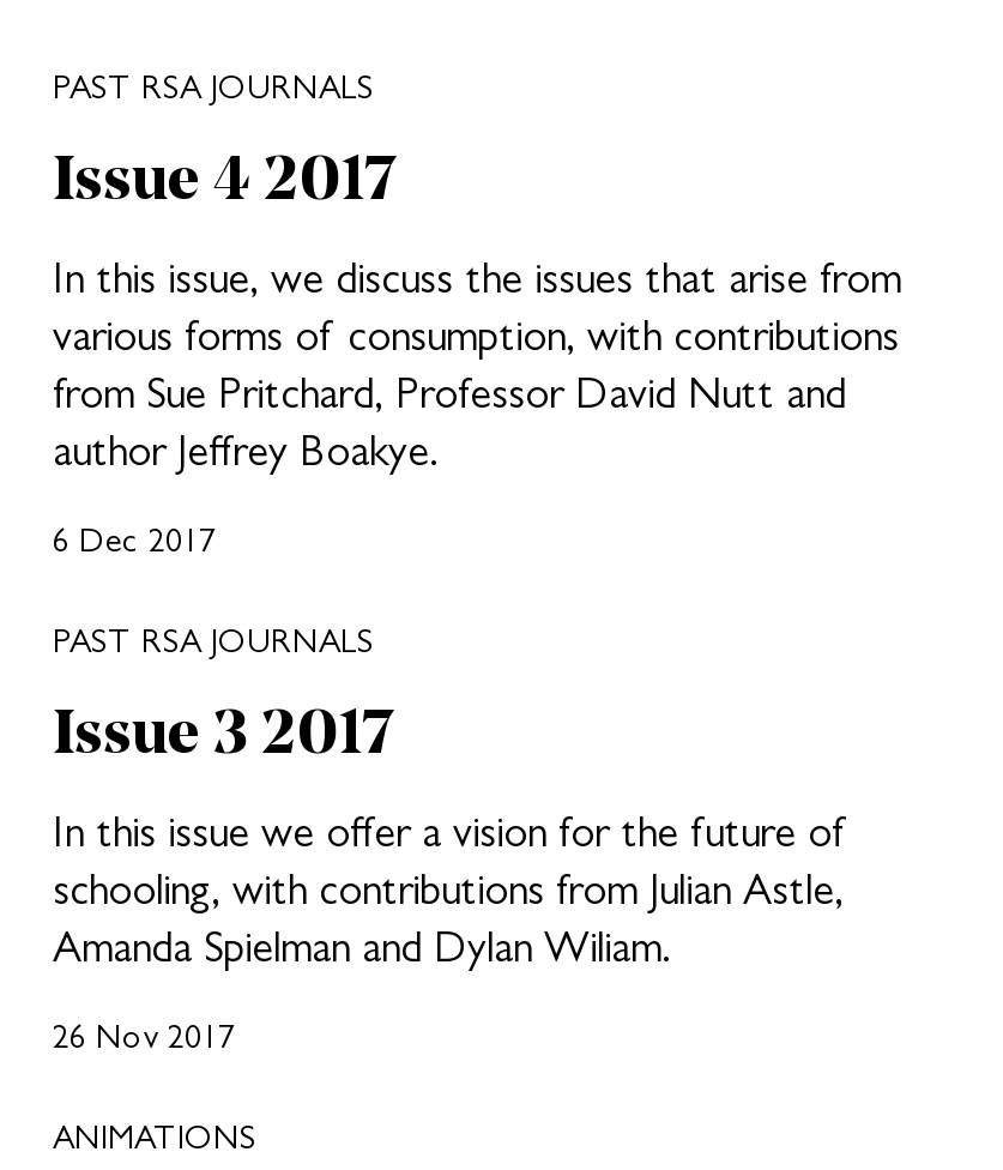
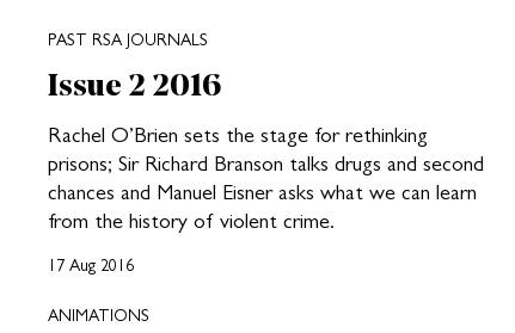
- Issue 4 2017
- In this issue, we discuss the issues that arise from
- various forms of consumption, with contributions
- from Sue Pritchard, Professor David Nutt and
- author Jeffrey Boakye.
- 6 Dec 2017
- PAST RSA JOURNALS
- Issue 3 2017
- In this issue we offer a vision for the future of
- schooling, with contributions from Julian Astle,
- Amanda Spielman and Dylan Wiliam.
- 26 Nov 2017
+ Issue 2 2016
+ Rachel O’Brien sets the stage for rethinking
+ prisons; Sir Richard Branson talks drugs and second
+ chances and Manuel Eisner asks what we can learn
+ from the history of violent crime.
+ 17 Aug 2016
